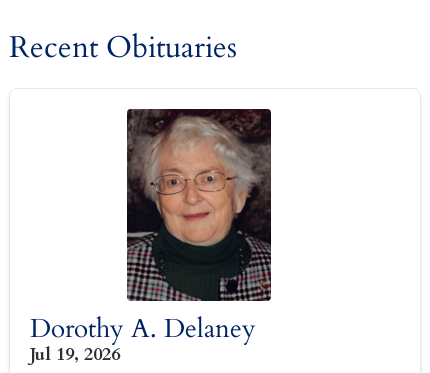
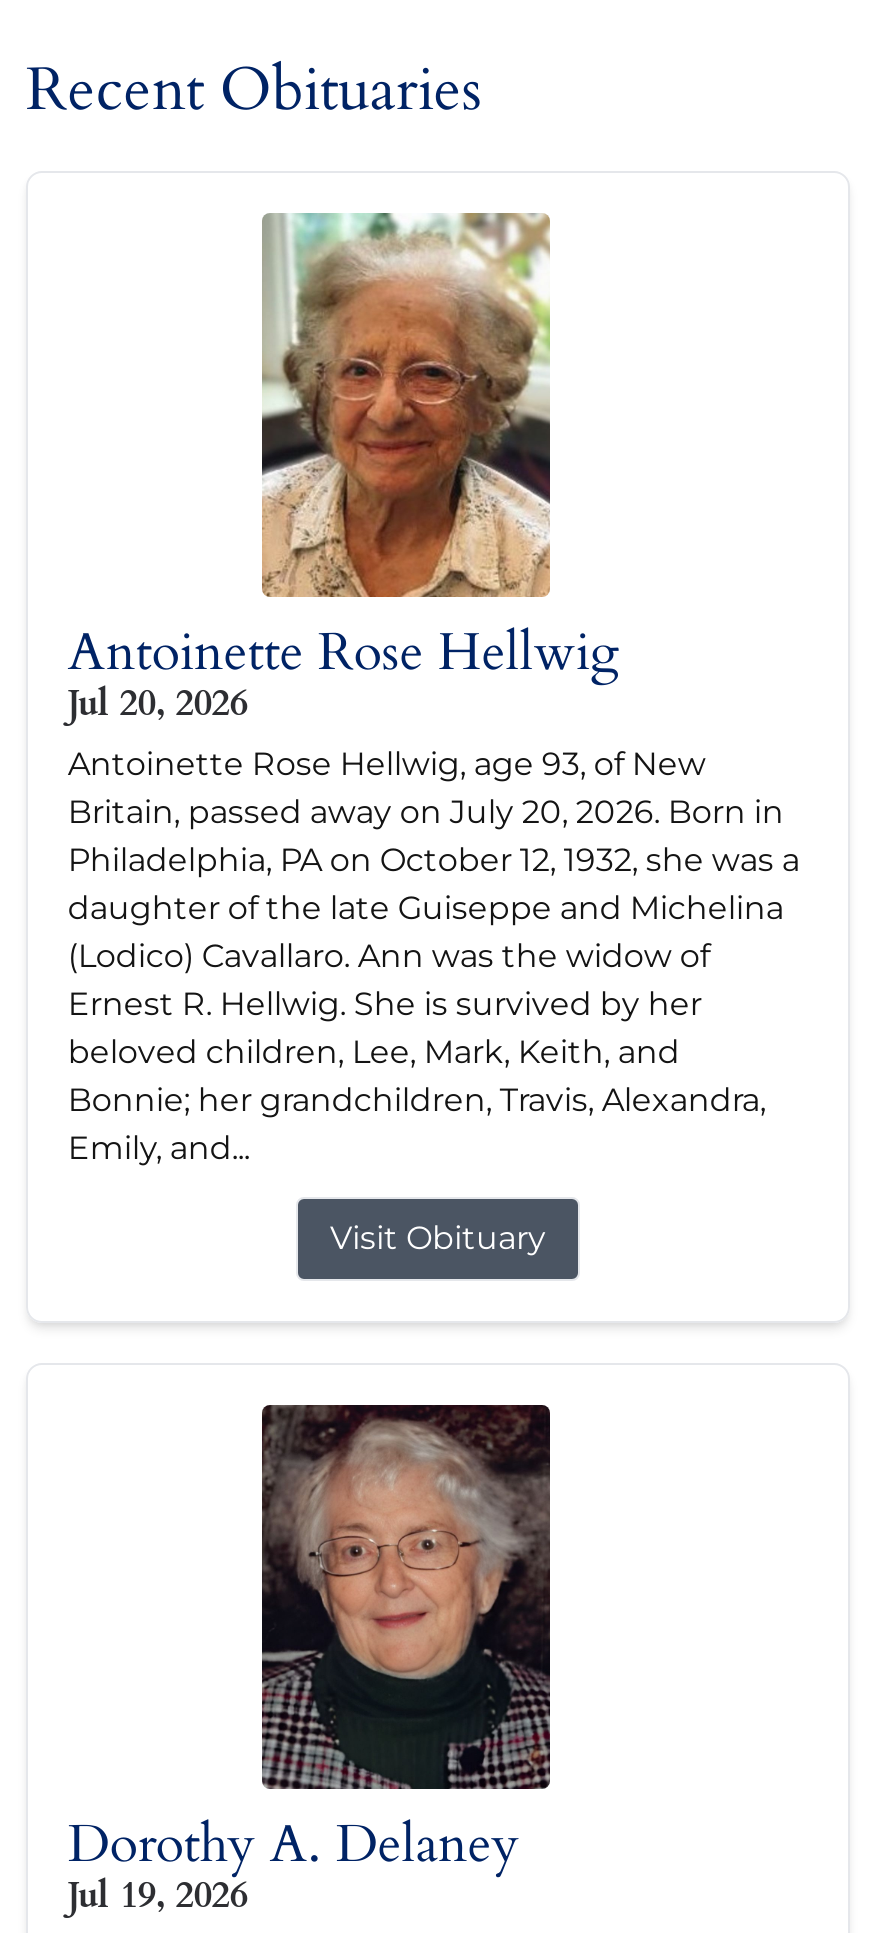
+ [image]
+ Antoinette Rose Hellwig
+ Jul 20, 2026
+ Antoinette Rose Hellwig, age 93, of New
+ Britain, passed away on July 20, 2026. Born in
+ Philadelphia, PA on October 12, 1932, she was a
+ daughter of the late Guiseppe and Michelina
+ (Lodico) Cavallaro. Ann was the widow of
+ Ernest R. Hellwig. She is survived by her
+ beloved children, Lee, Mark, Keith, and
+ Bonnie; her grandchildren, Travis, Alexandra,
+ Emily, and...
+ Visit Obituary
